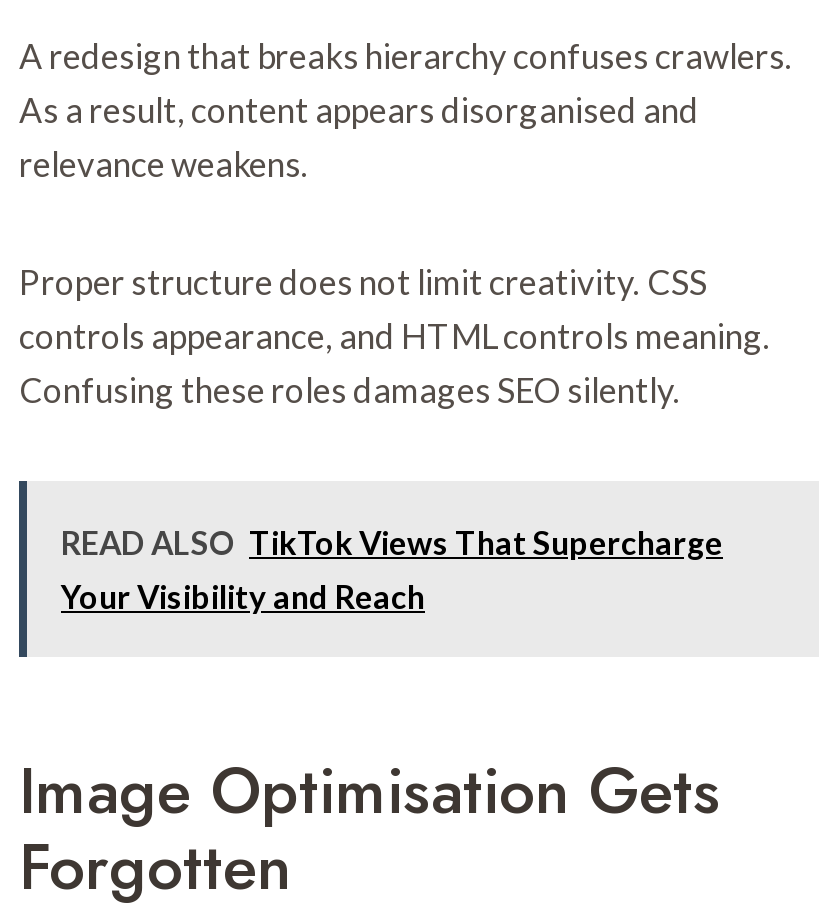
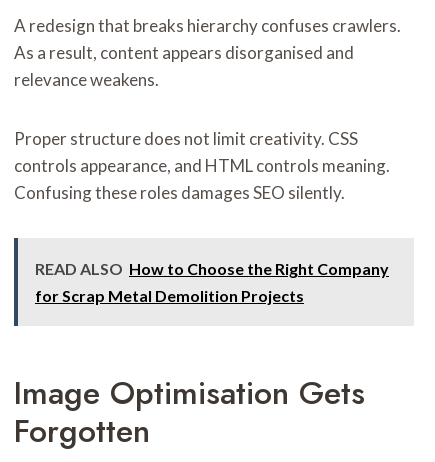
- READ ALSO TikTok Views That Supercharge
- Your Visibility and Reach
+ READ ALSO How to Choose the Right Company
+ for Scrap Metal Demolition Projects
